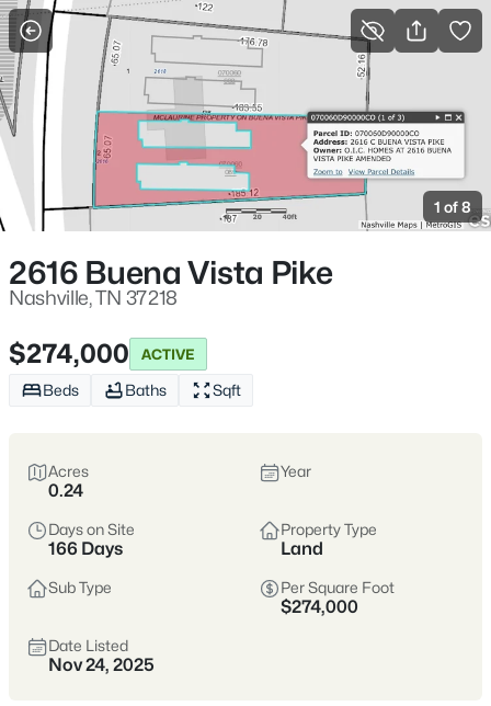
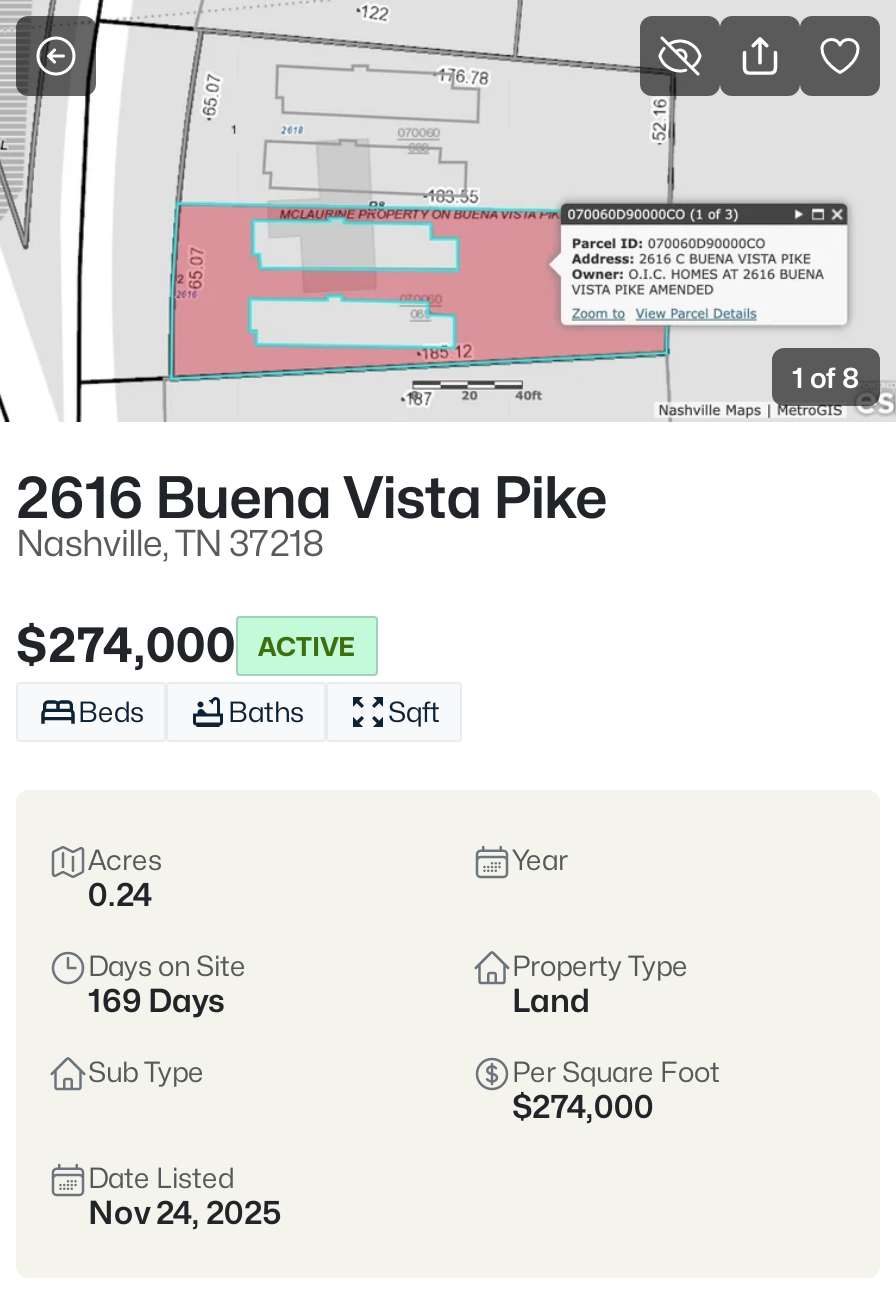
- 166 Days
+ 169 Days
